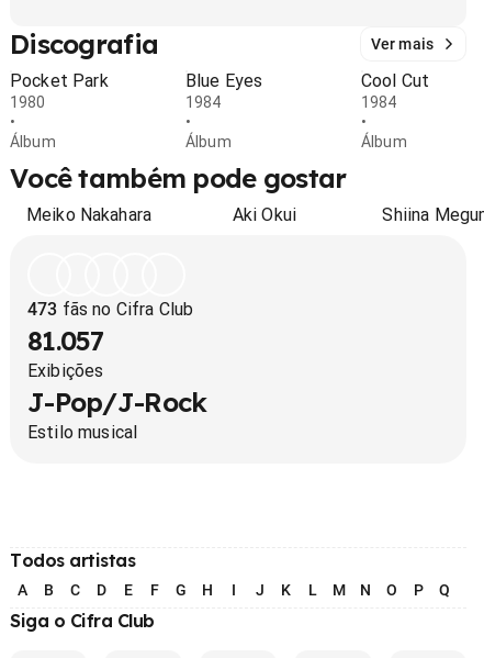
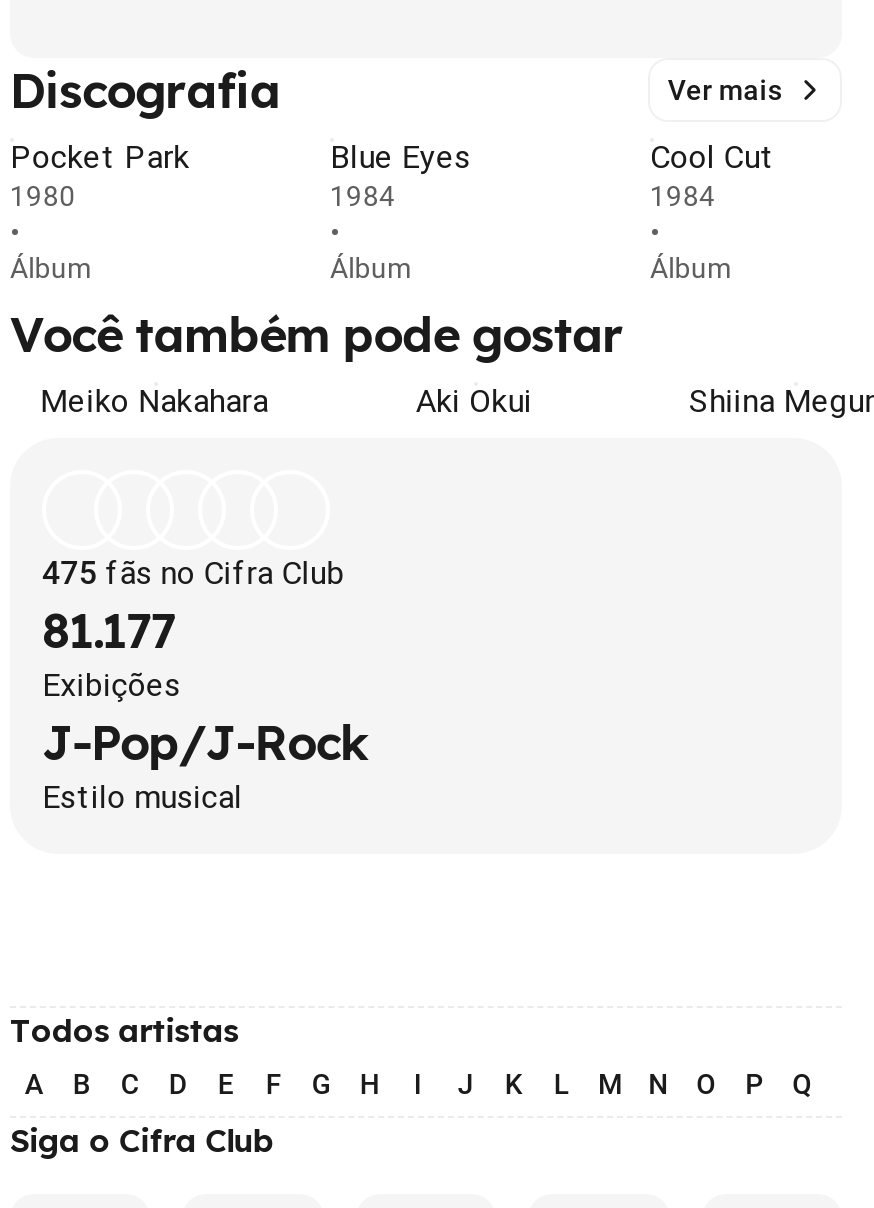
- 473 fãs no Cifra Club
+ 475 fãs no Cifra Club

- 81.057
+ 81.177
